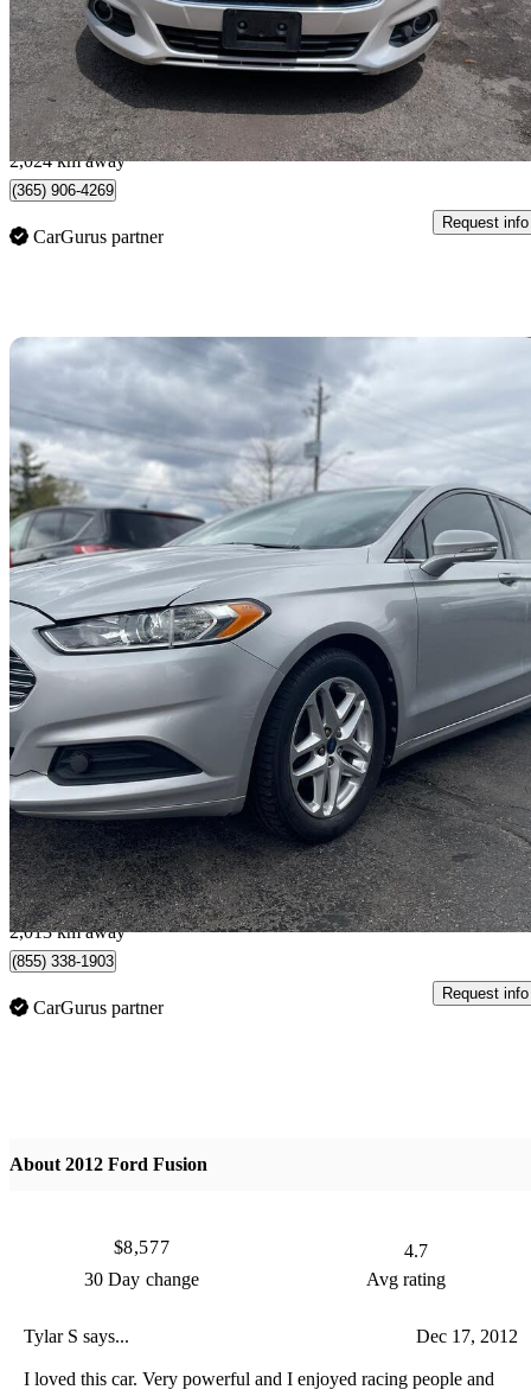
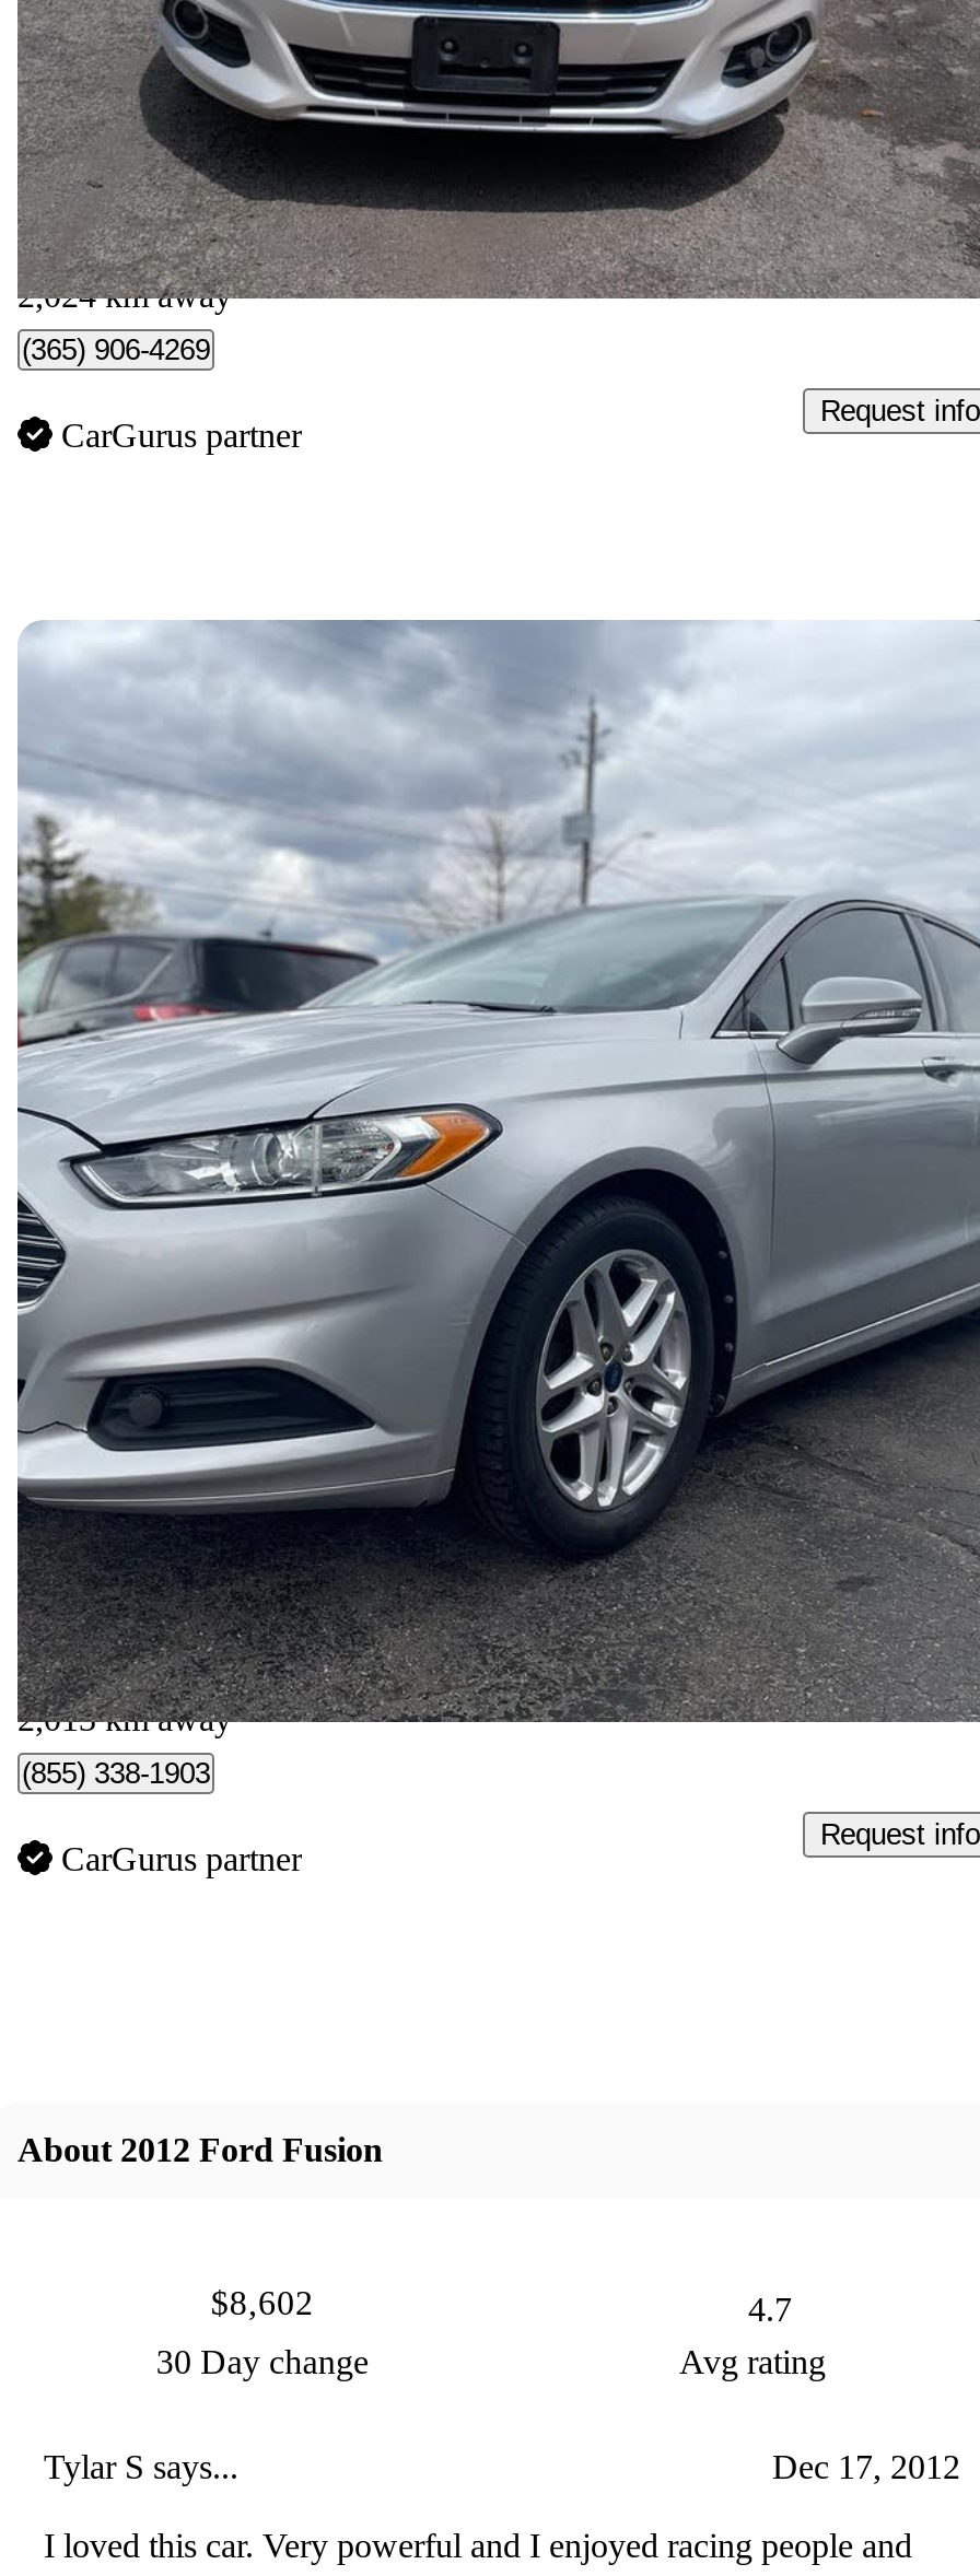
- $8,577
+ $8,602
